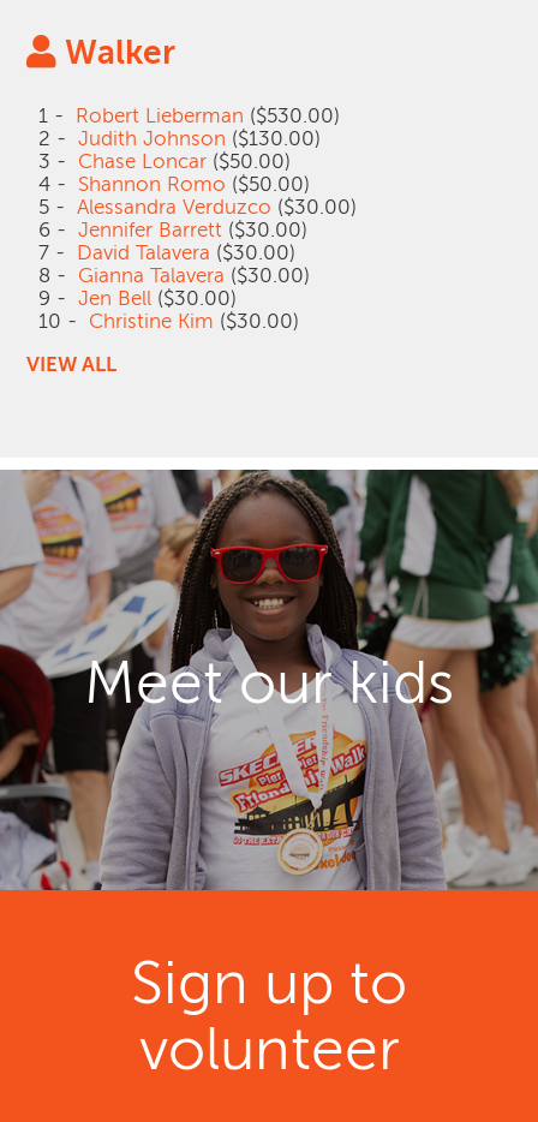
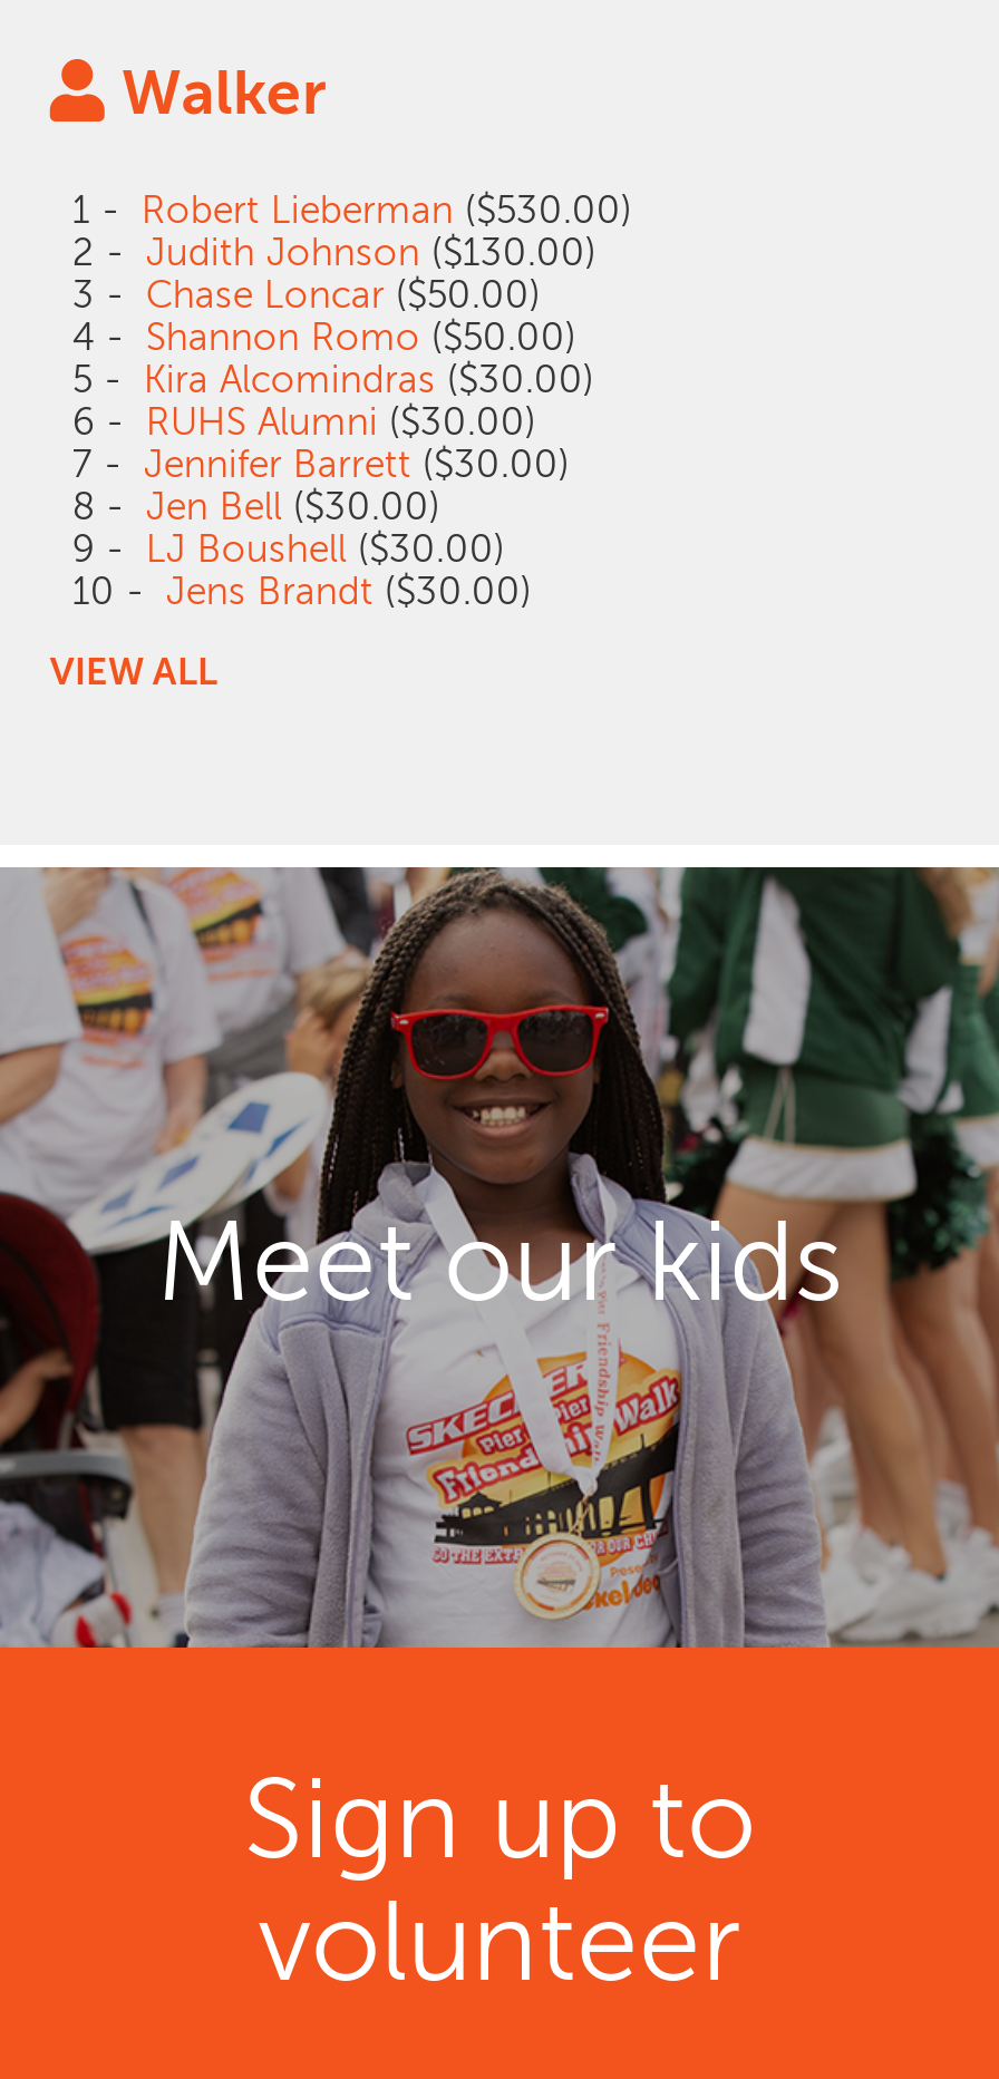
- 5 - Alessandra Verduzco ($30.00)
- 6 - Jennifer Barrett ($30.00)
- 7 - David Talavera ($30.00)
- 8 - Gianna Talavera ($30.00)
- 9 - Jen Bell ($30.00)
- 10 - Christine Kim ($30.00)
+ 5 - Kira Alcomindras ($30.00)
+ 6 - RUHS Alumni ($30.00)
+ 7 - Jennifer Barrett ($30.00)
+ 8 - Jen Bell ($30.00)
+ 9 - LJ Boushell ($30.00)
+ 10 - Jens Brandt ($30.00)
